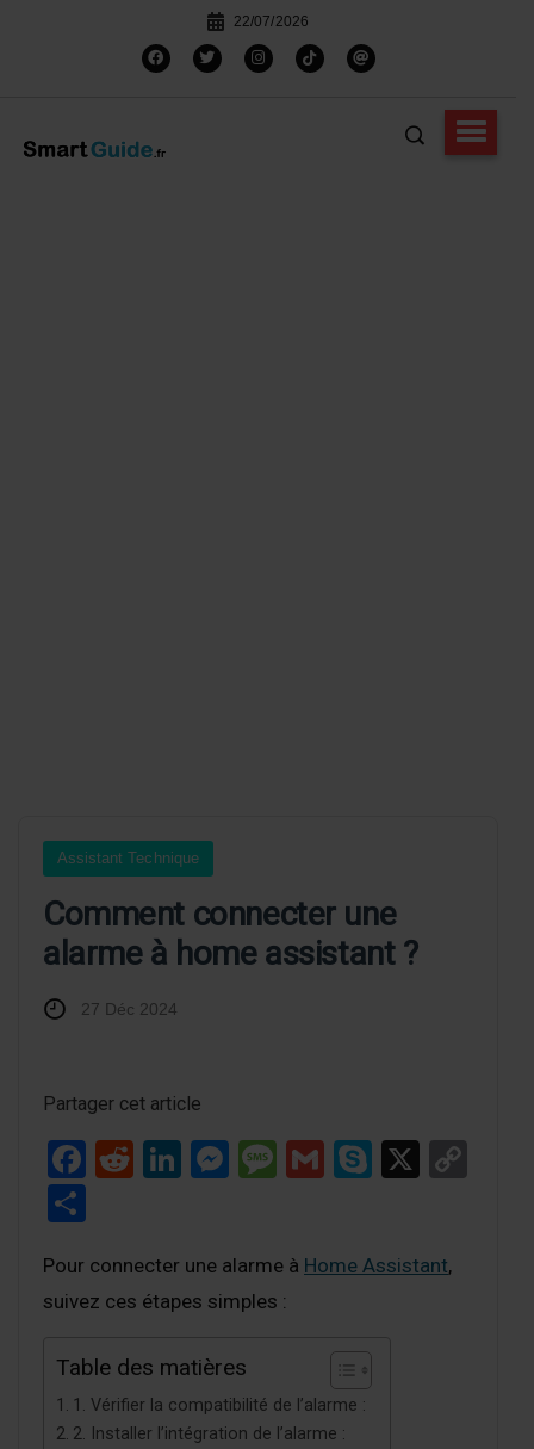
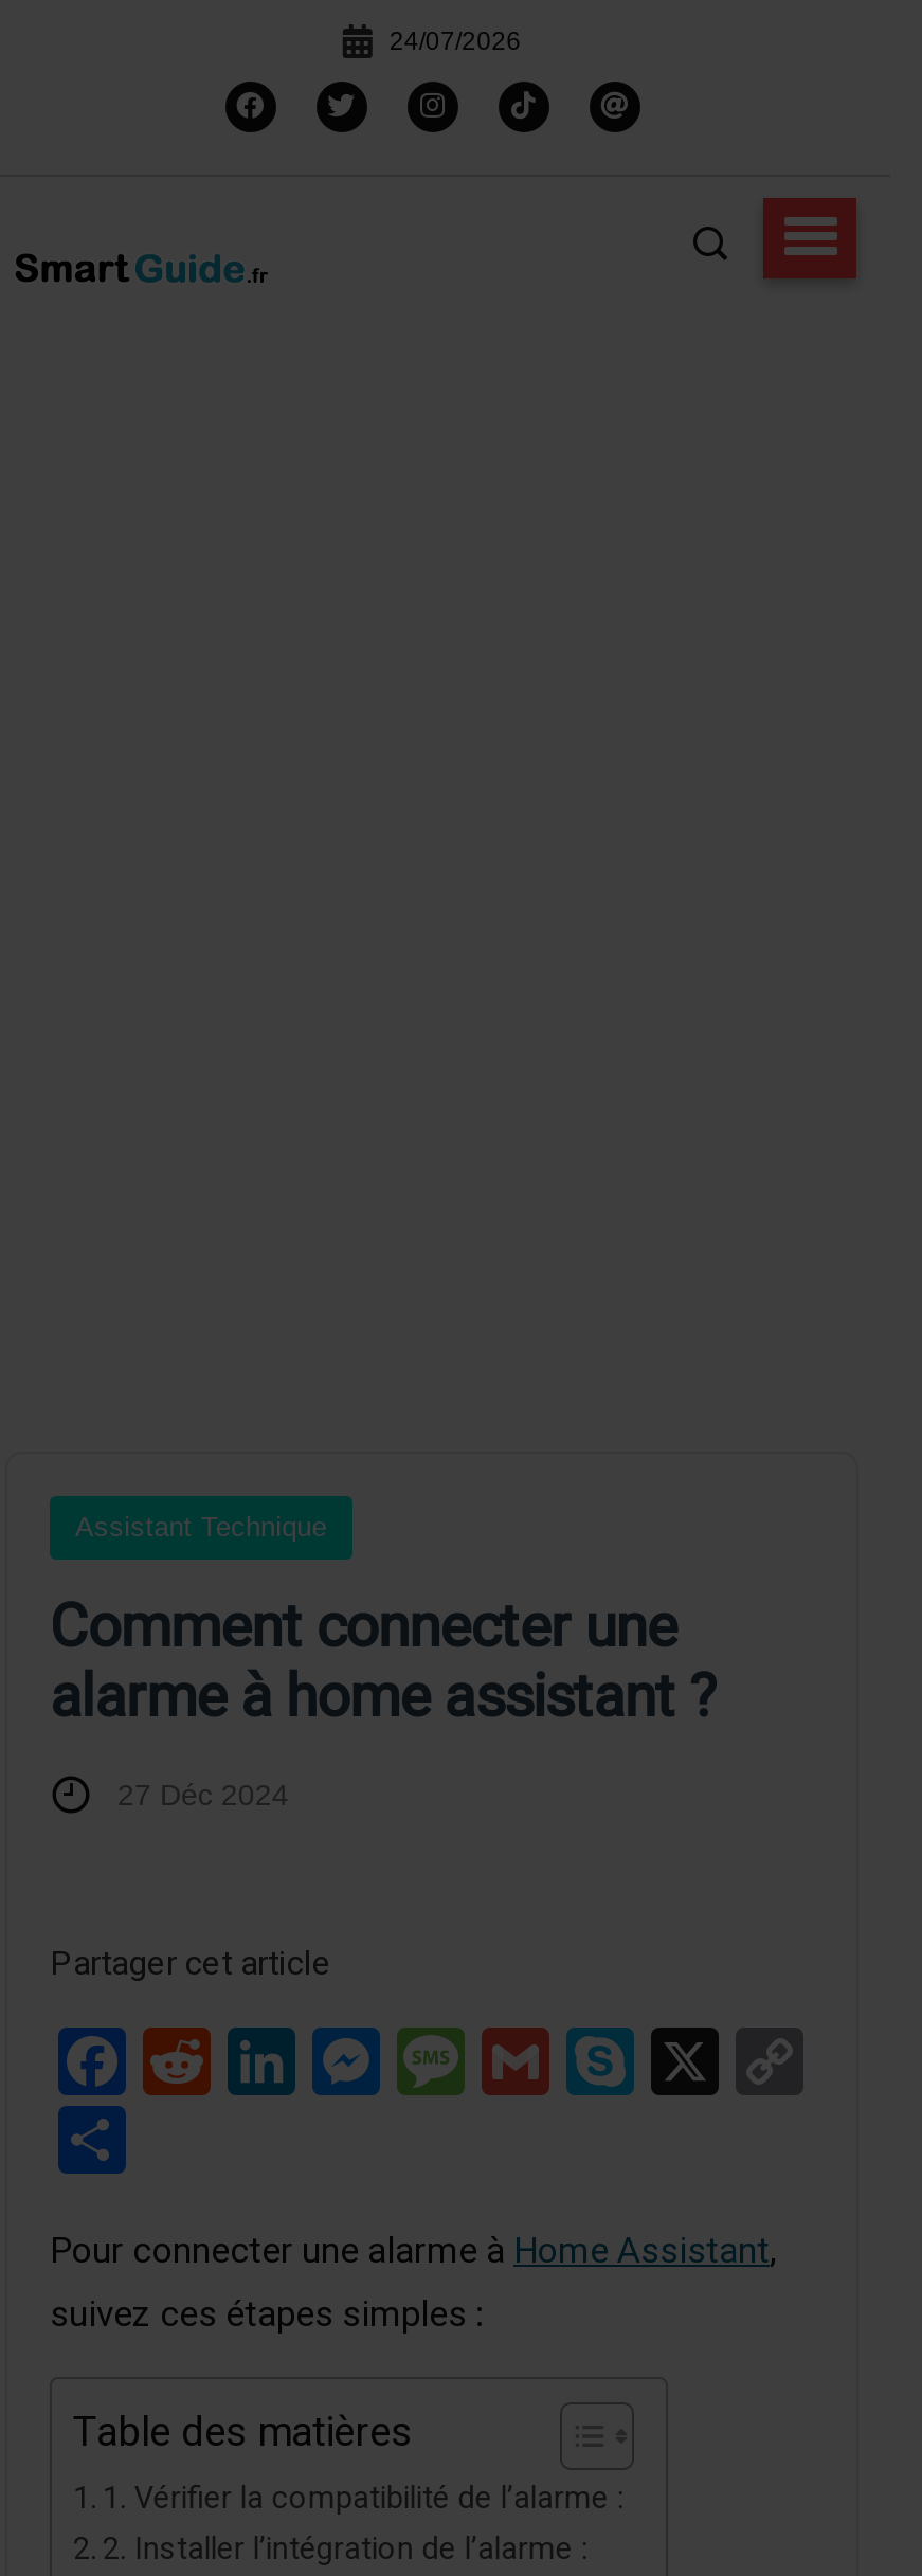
- 22/07/2026
+ 24/07/2026
